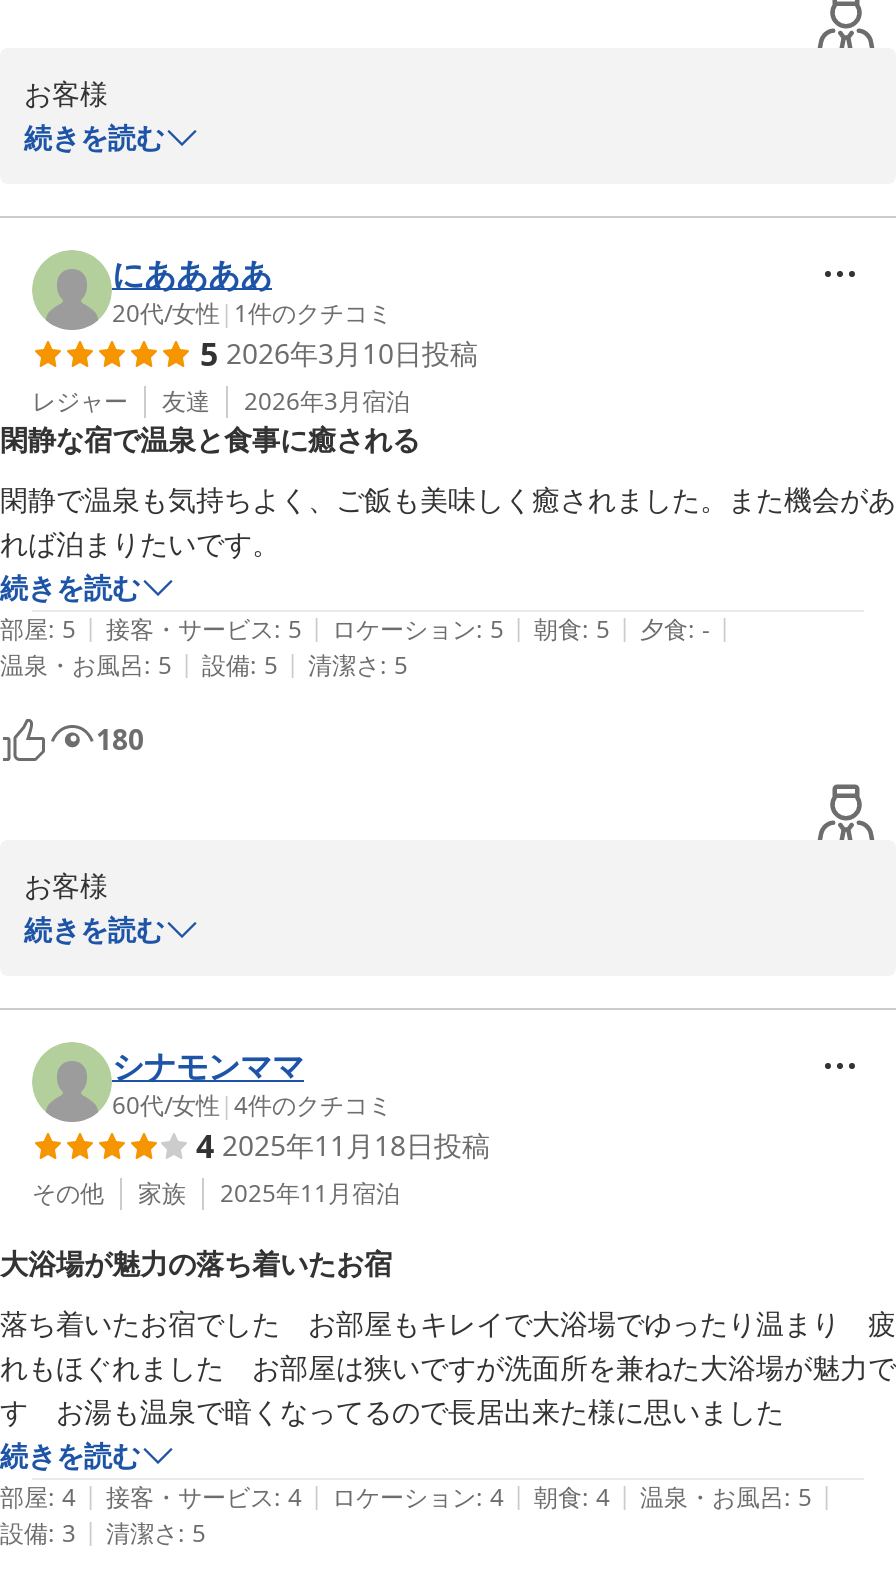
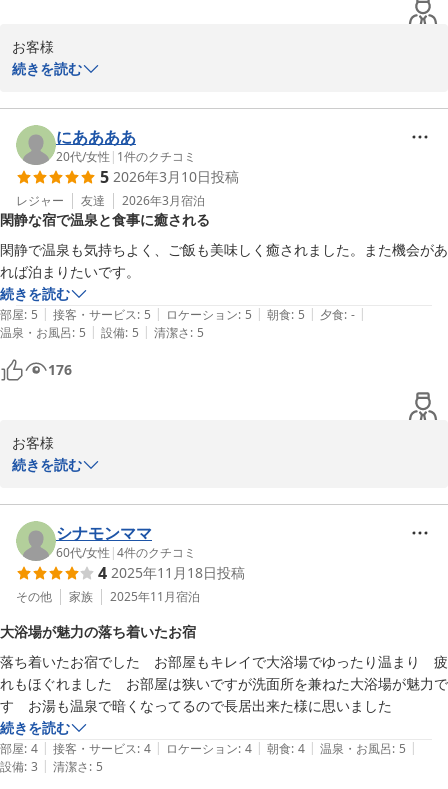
- 180
+ 176
